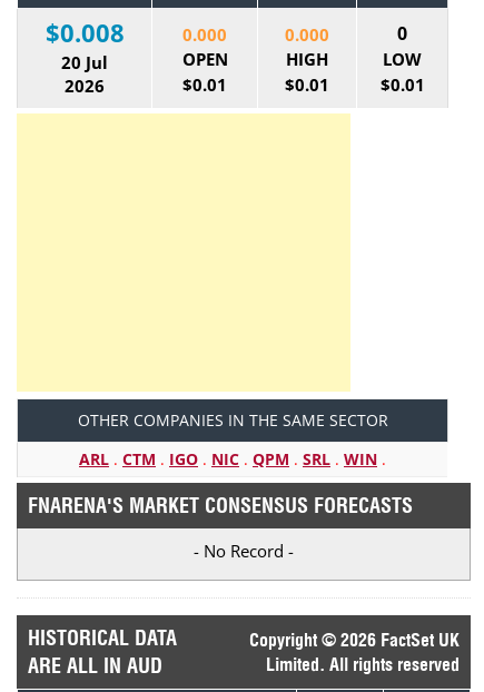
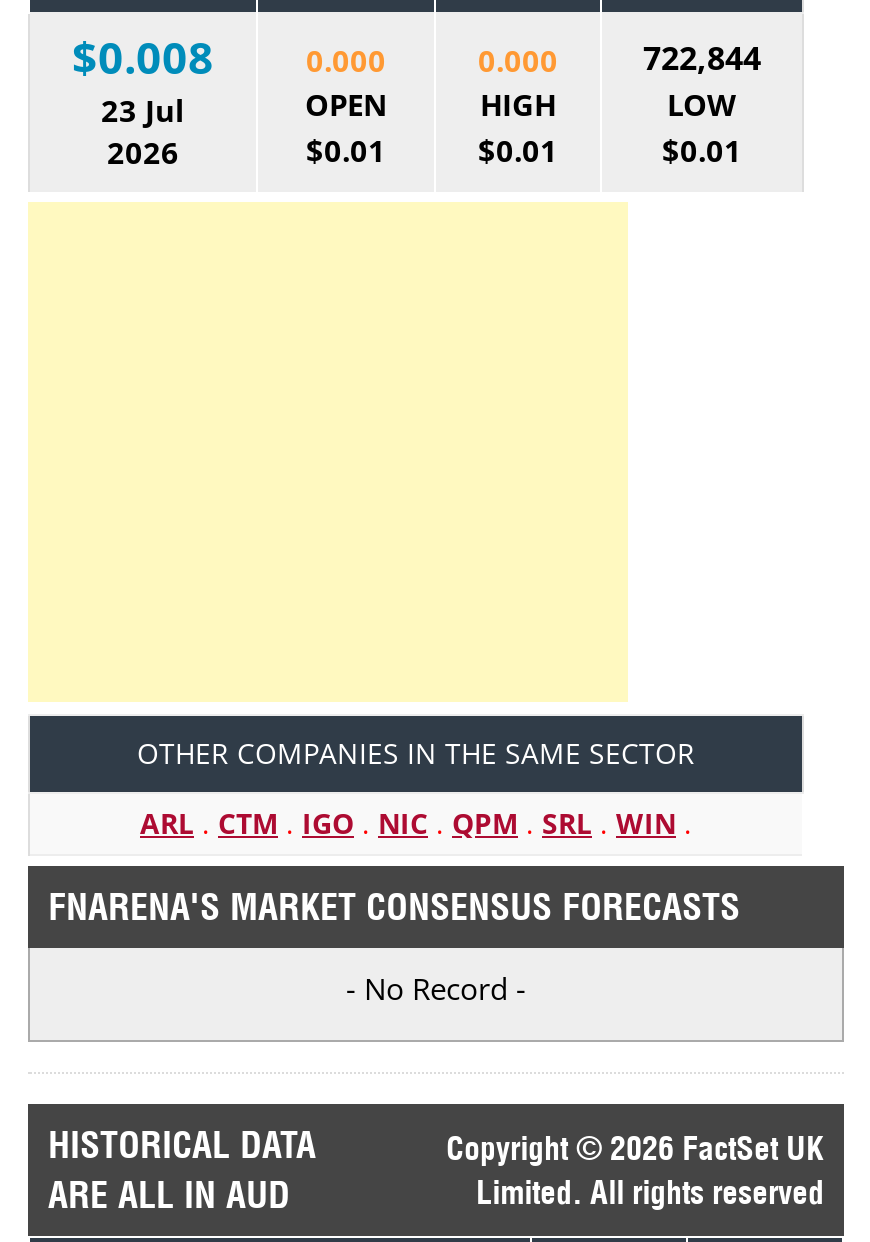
- 0
+ 722,844

- 20 Jul
+ 23 Jul
